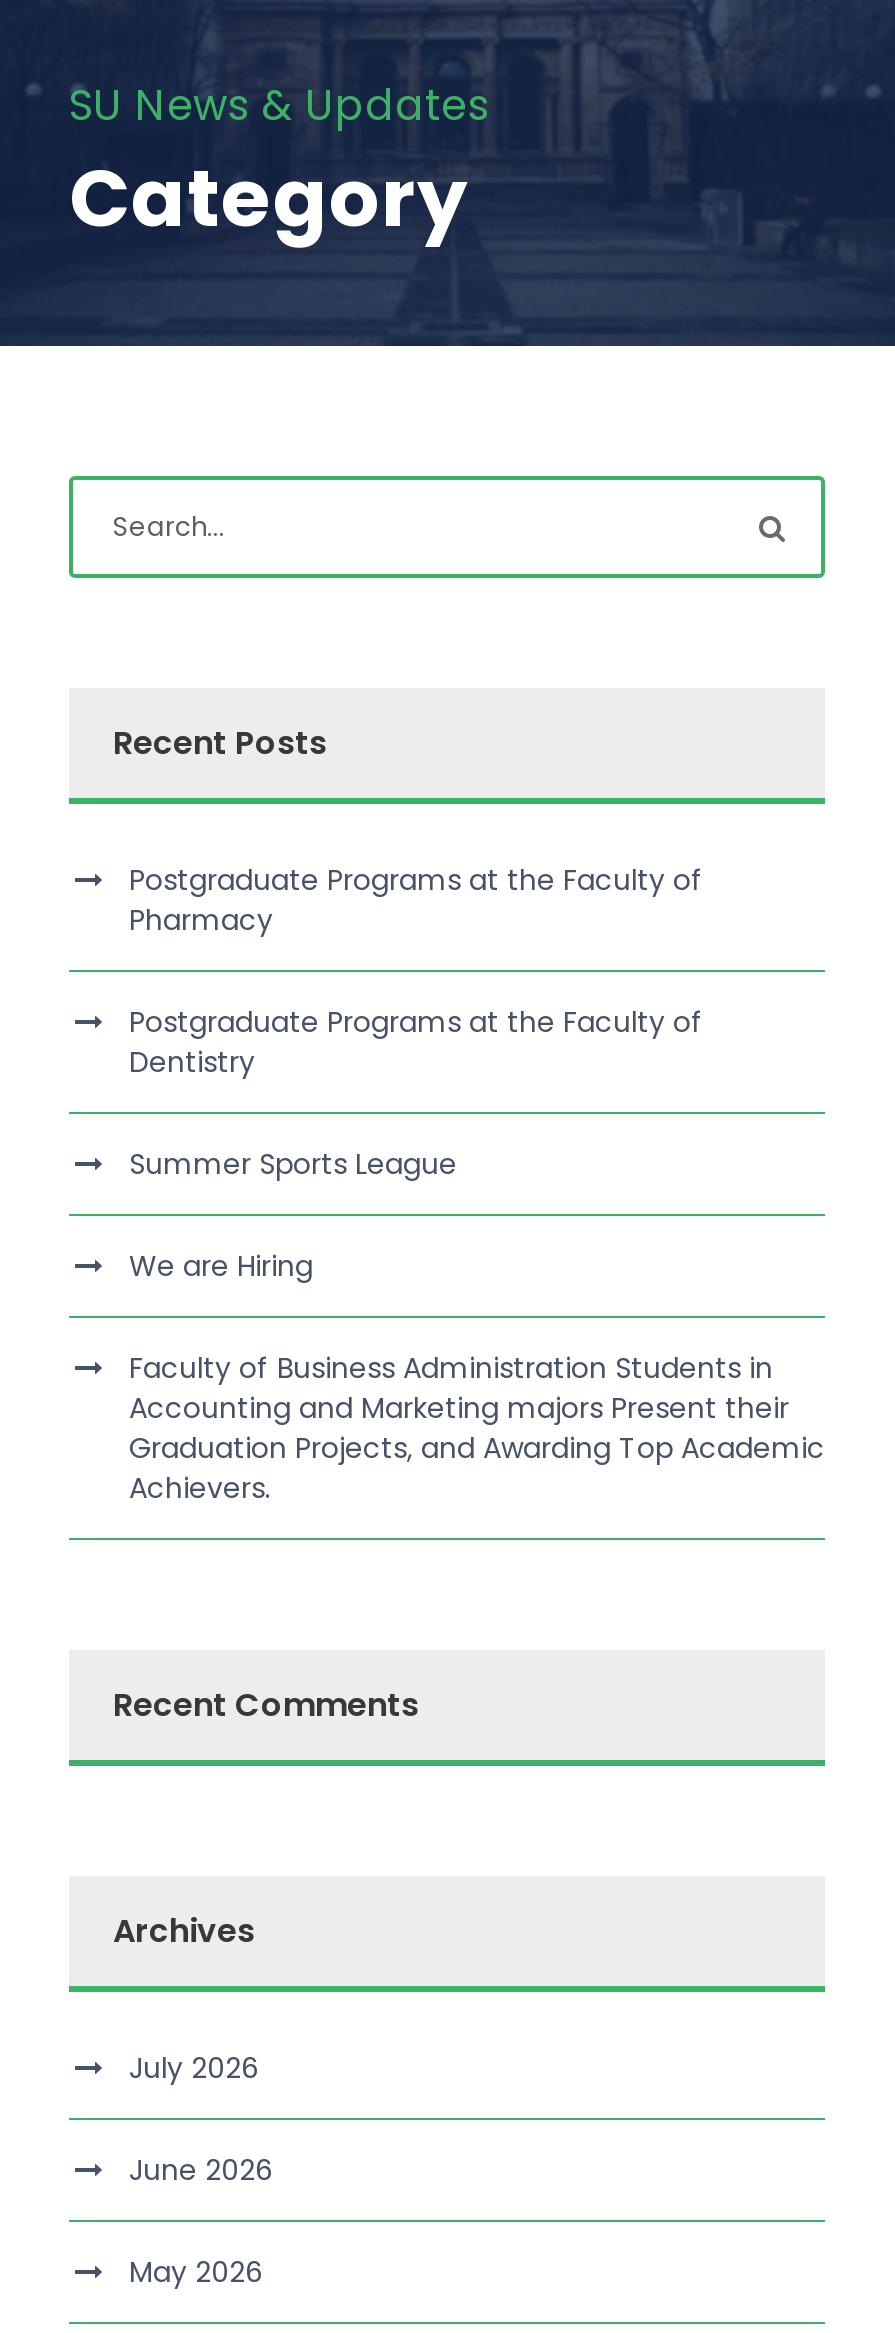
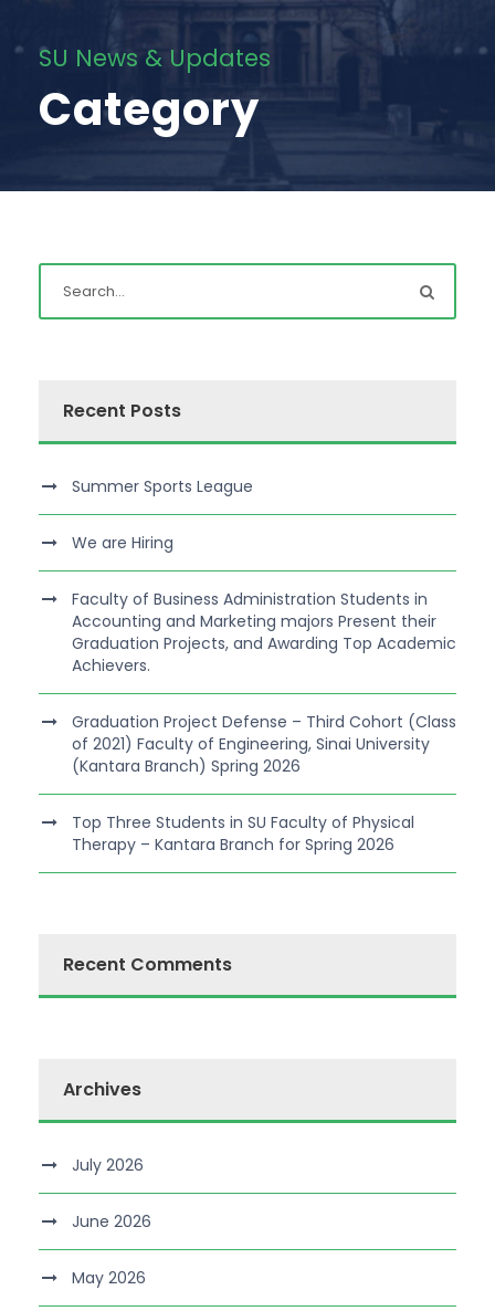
- Postgraduate Programs at the Faculty of
- Pharmacy
- Postgraduate Programs at the Faculty of
- Dentistry

moved up: Summer Sports League | We are Hiring | Faculty of Business Administration Students in | Accounting and Marketing majors Present their | Graduation Projects, and Awarding Top Academic | Achievers.

+ Graduation Project Defense – Third Cohort (Class
+ of 2021) Faculty of Engineering, Sinai University
+ (Kantara Branch) Spring 2026
+ Top Three Students in SU Faculty of Physical
+ Therapy – Kantara Branch for Spring 2026
